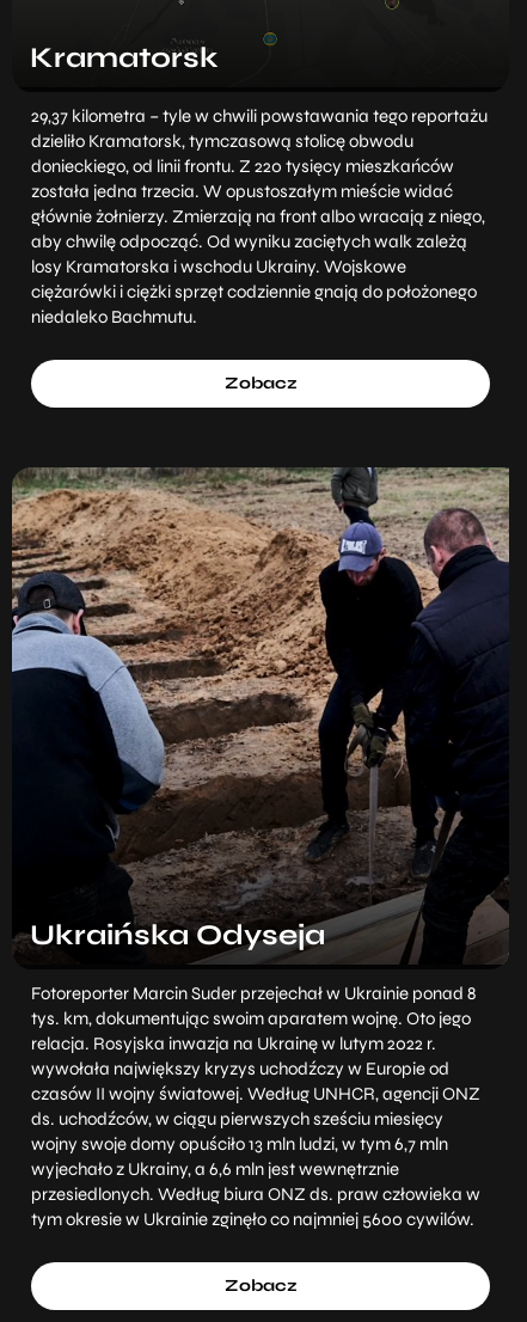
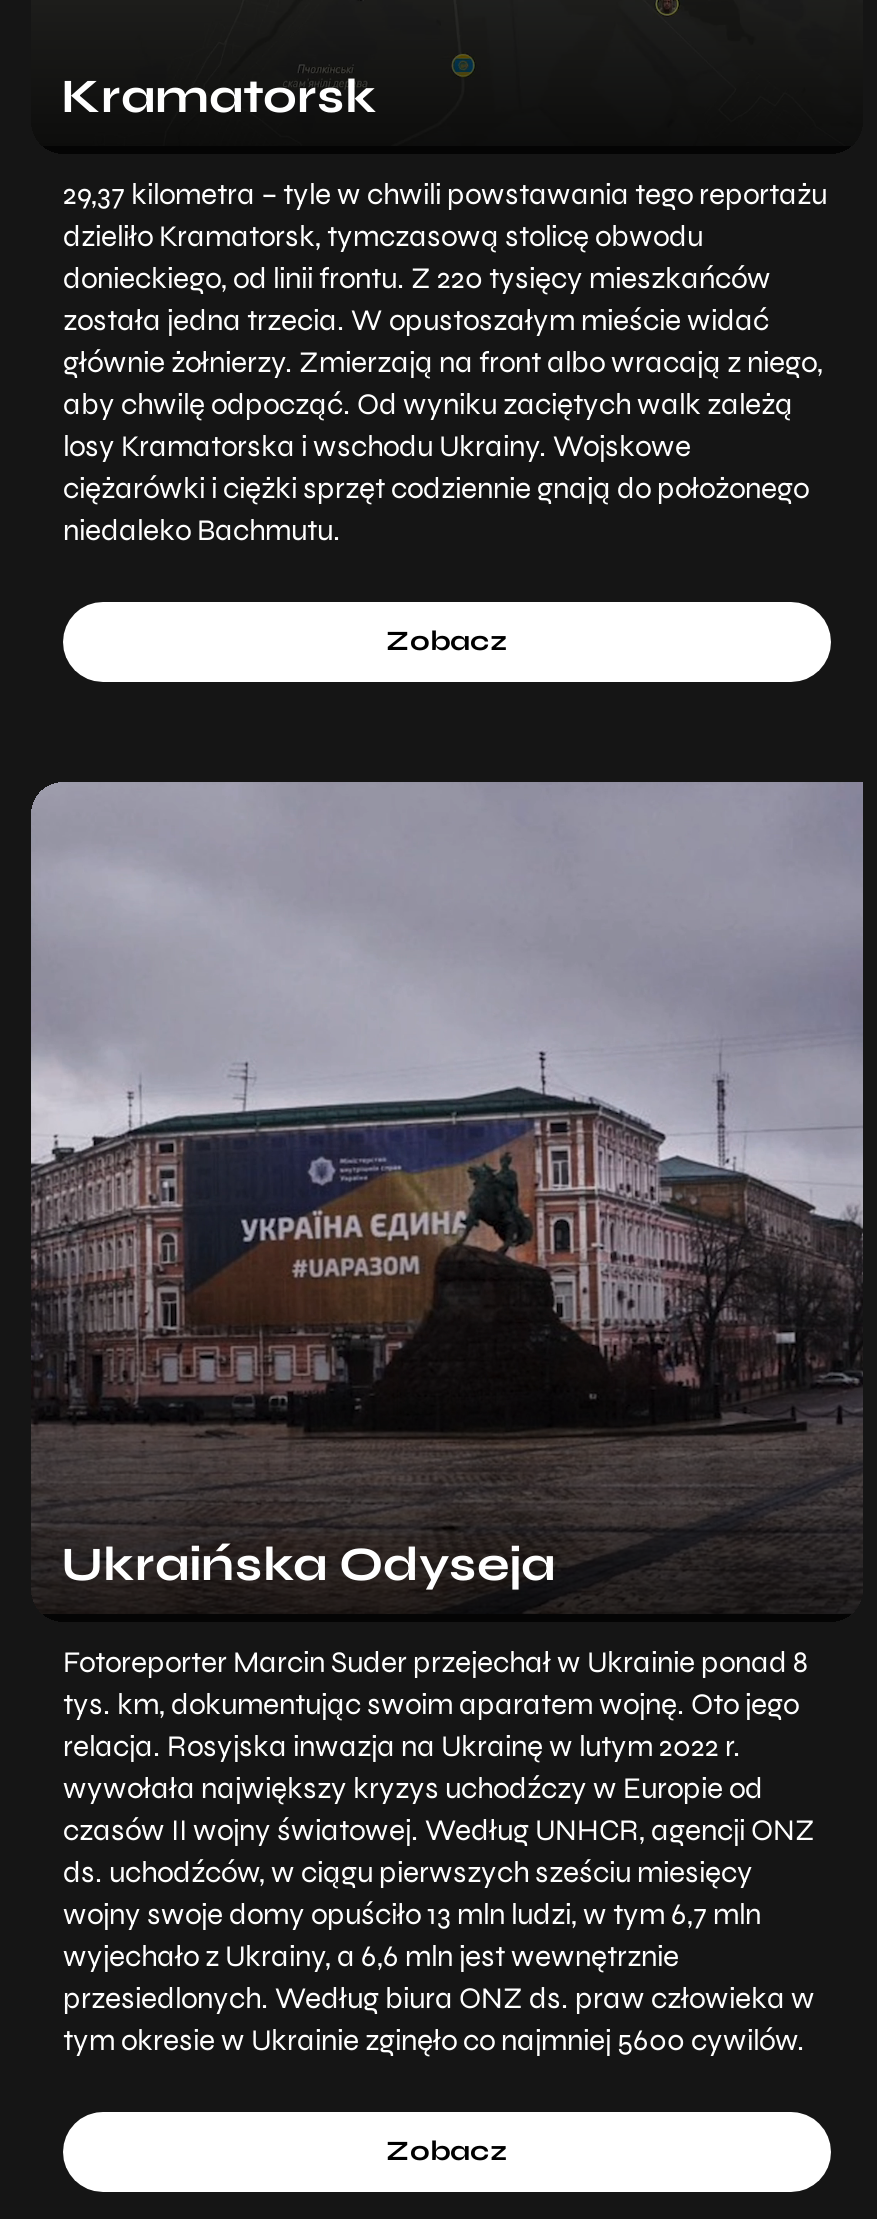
- [image]
+ [image]
